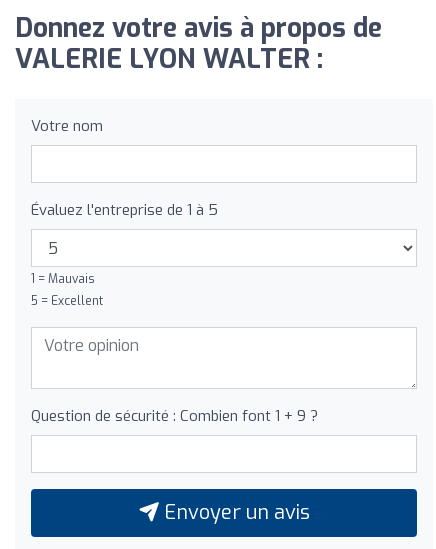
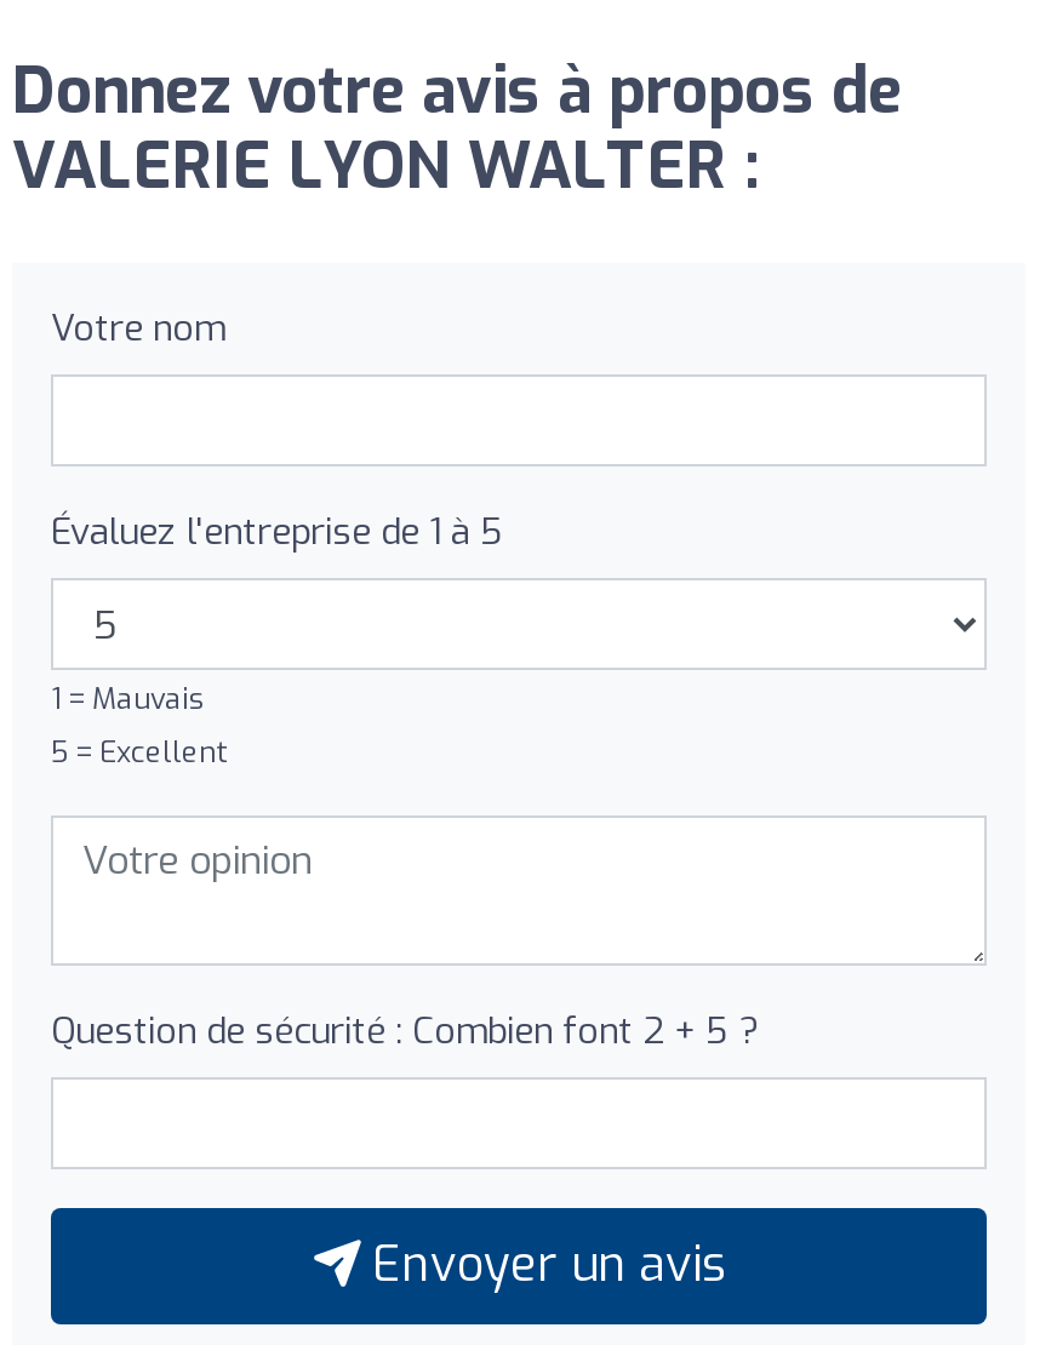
- Question de sécurité : Combien font 1 + 9 ?
+ Question de sécurité : Combien font 2 + 5 ?
